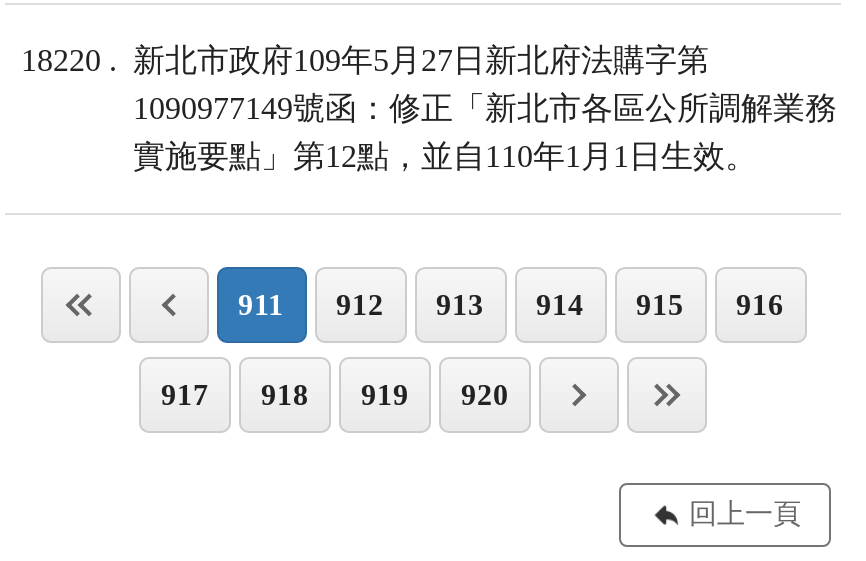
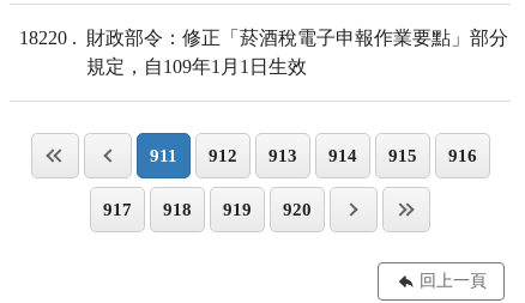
- 新北市政府109年5月27日新北府法購字第
- 1090977149號函：修正「新北市各區公所調解業務
- 實施要點」第12點，並自110年1月1日生效。
+ 財政部令：修正「菸酒稅電子申報作業要點」部分
+ 規定，自109年1月1日生效
